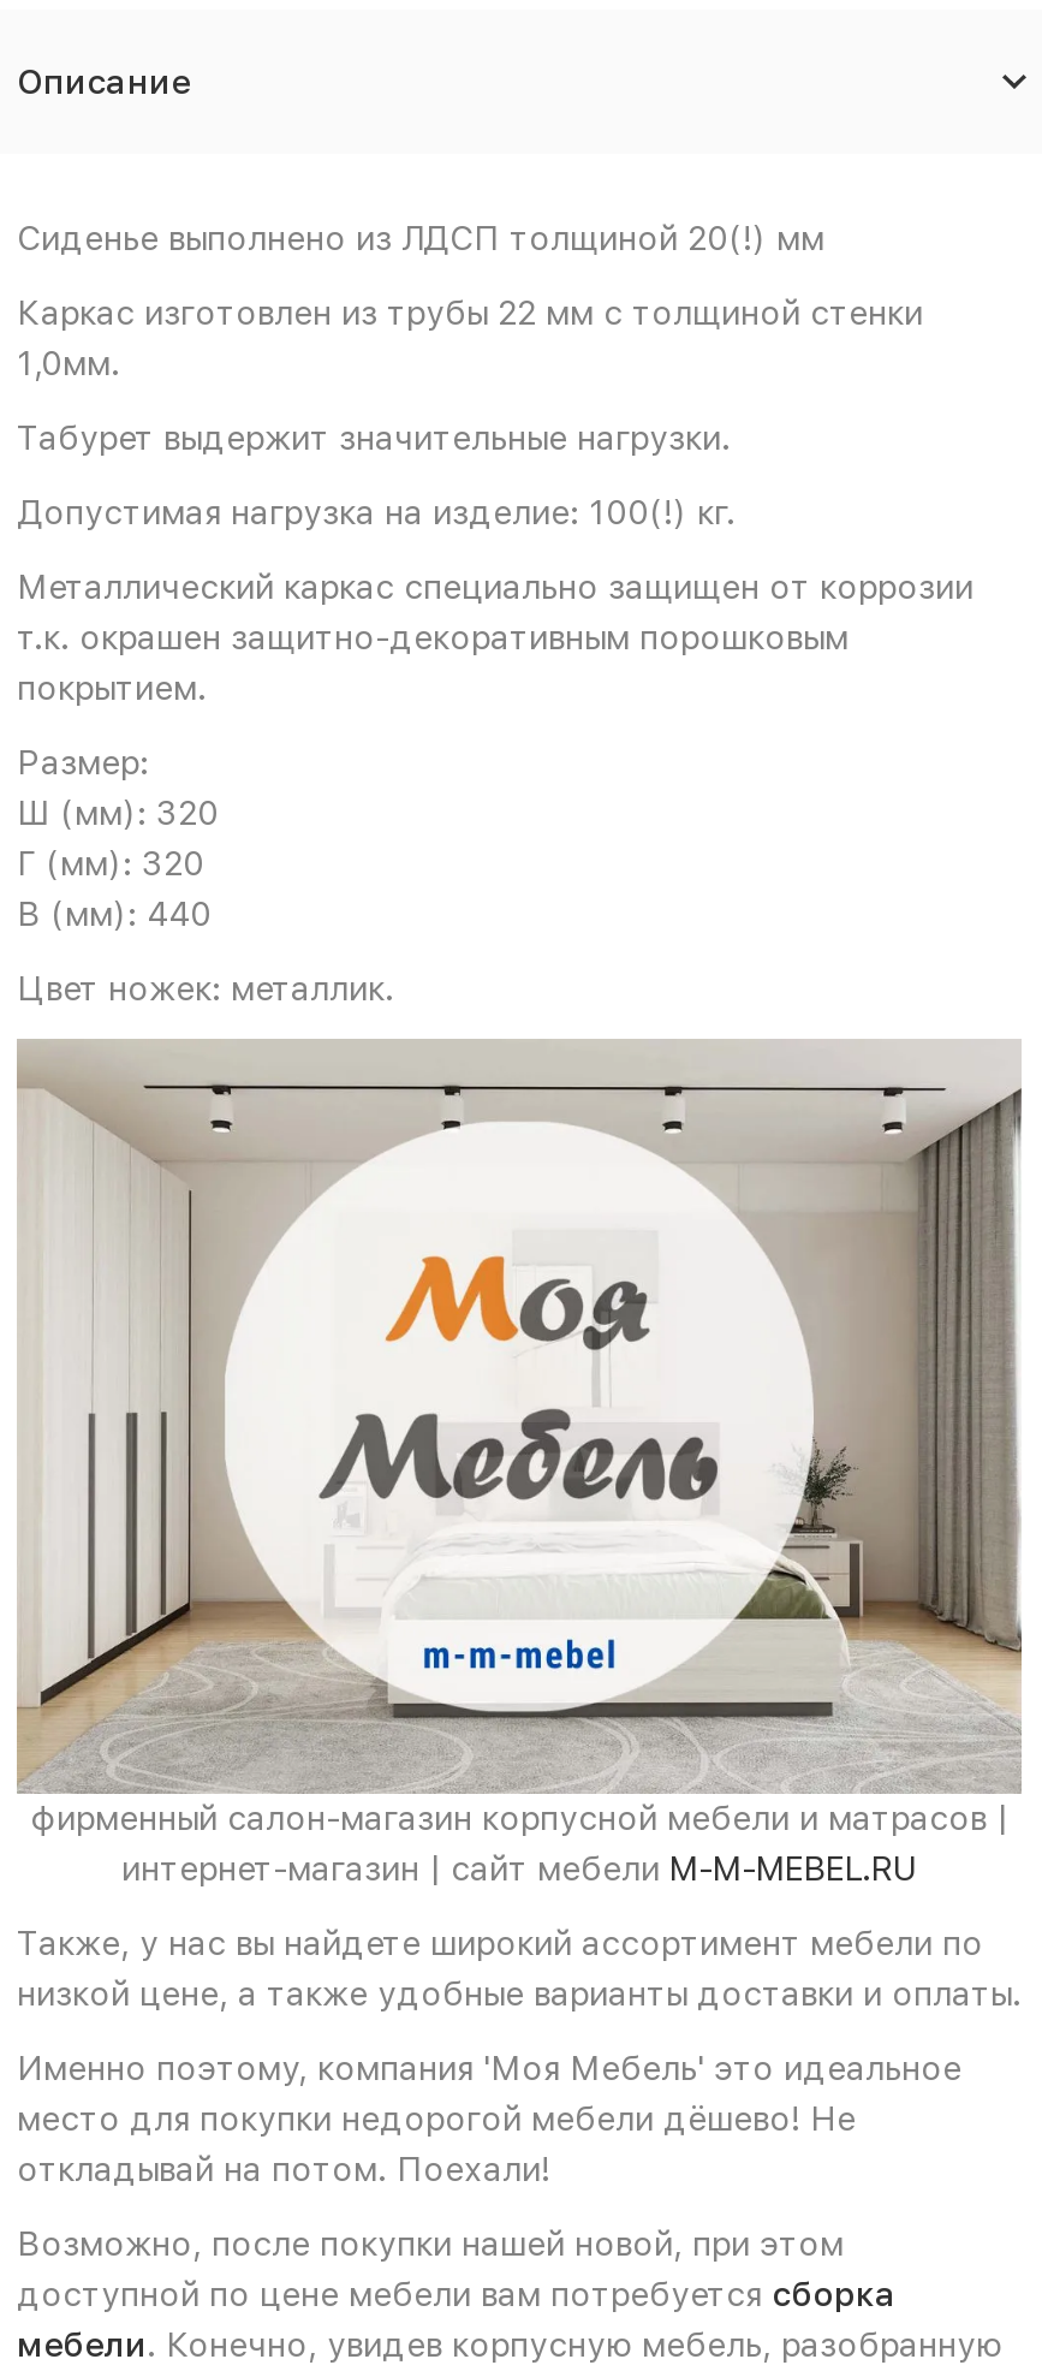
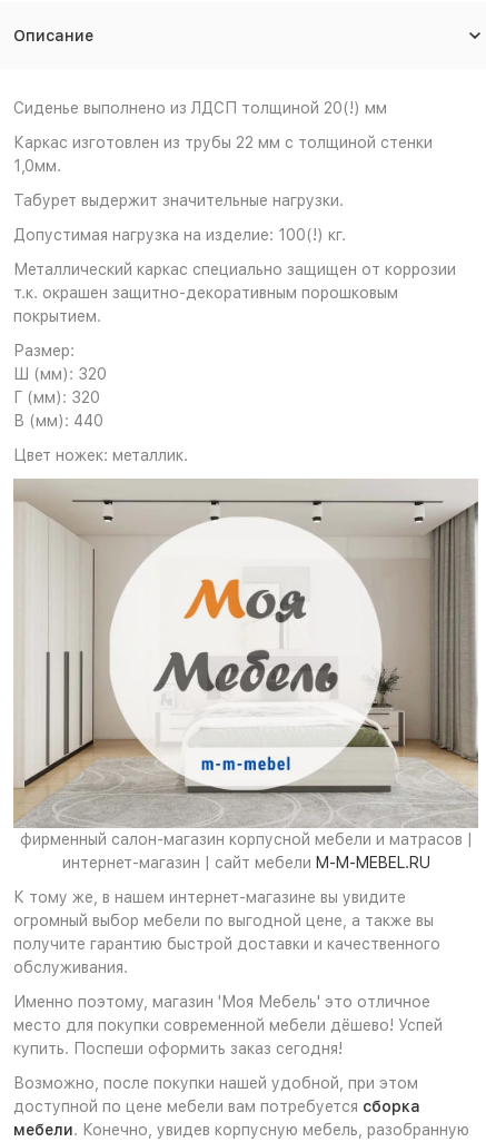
- Также, у нас вы найдете широкий ассортимент мебели по
- низкой цене, а также удобные варианты доставки и оплаты.
+ К тому же, в нашем интернет-магазине вы увидите
+ огромный выбор мебели по выгодной цене, а также вы
+ получите гарантию быстрой доставки и качественного
+ обслуживания.

- Именно поэтому, компания 'Моя Мебель' это идеальное
- место для покупки недорогой мебели дёшево! Не
- откладывай на потом. Поехали!
+ Именно поэтому, магазин 'Моя Мебель' это отличное
+ место для покупки современной мебели дёшево! Успей
+ купить. Поспеши оформить заказ сегодня!

- Возможно, после покупки нашей новой, при этом
+ Возможно, после покупки нашей удобной, при этом
